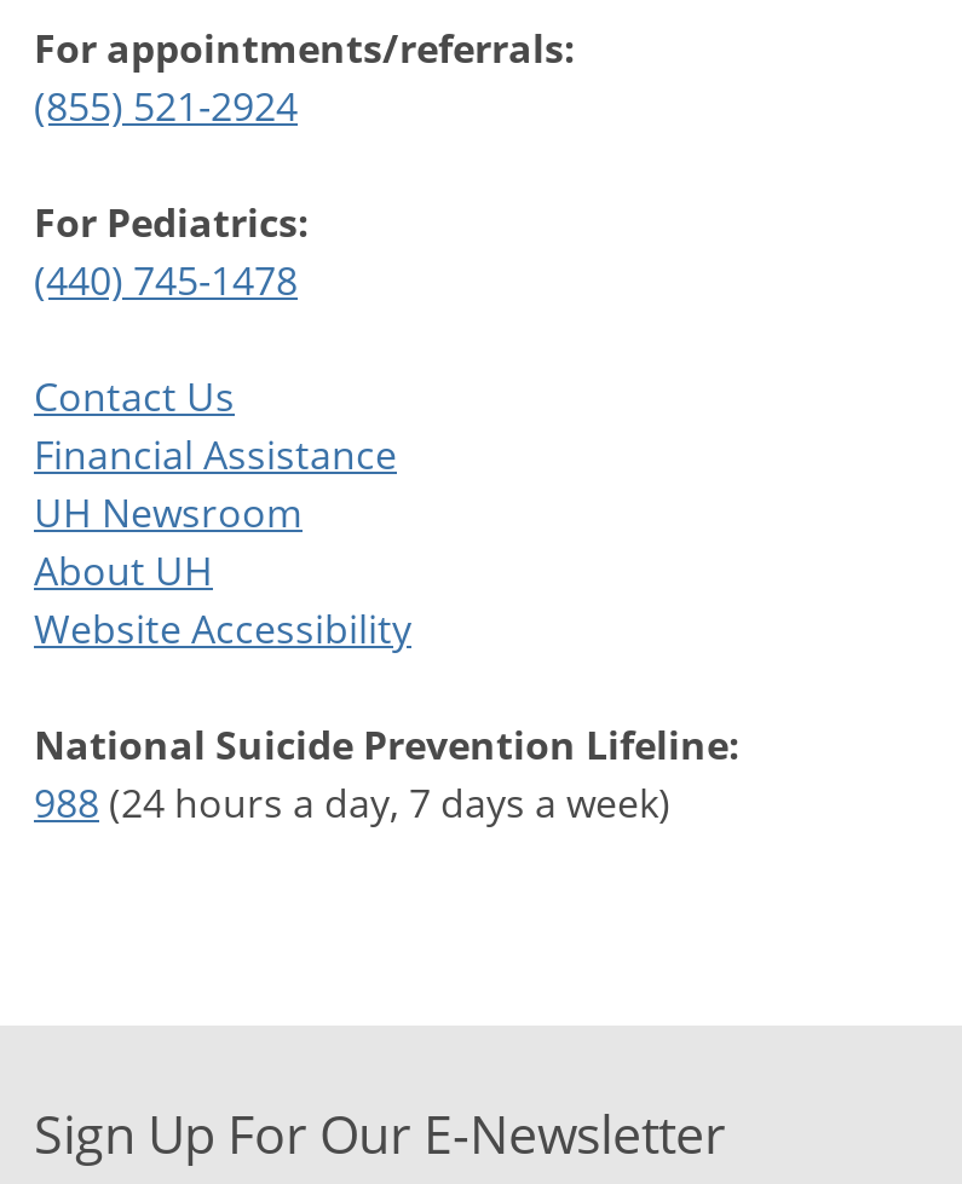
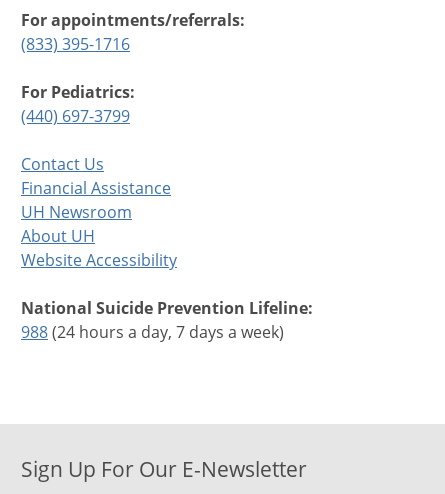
- (855) 521-2924
+ (833) 395-1716

- (440) 745-1478
+ (440) 697-3799
